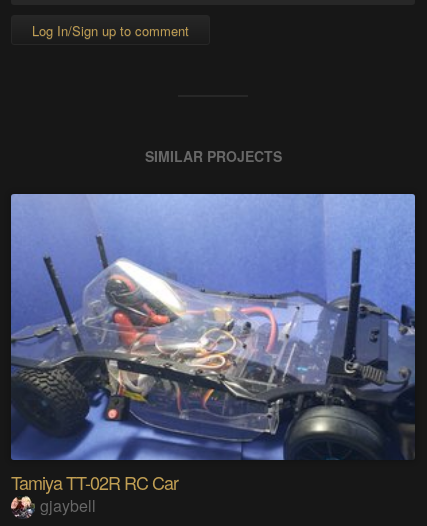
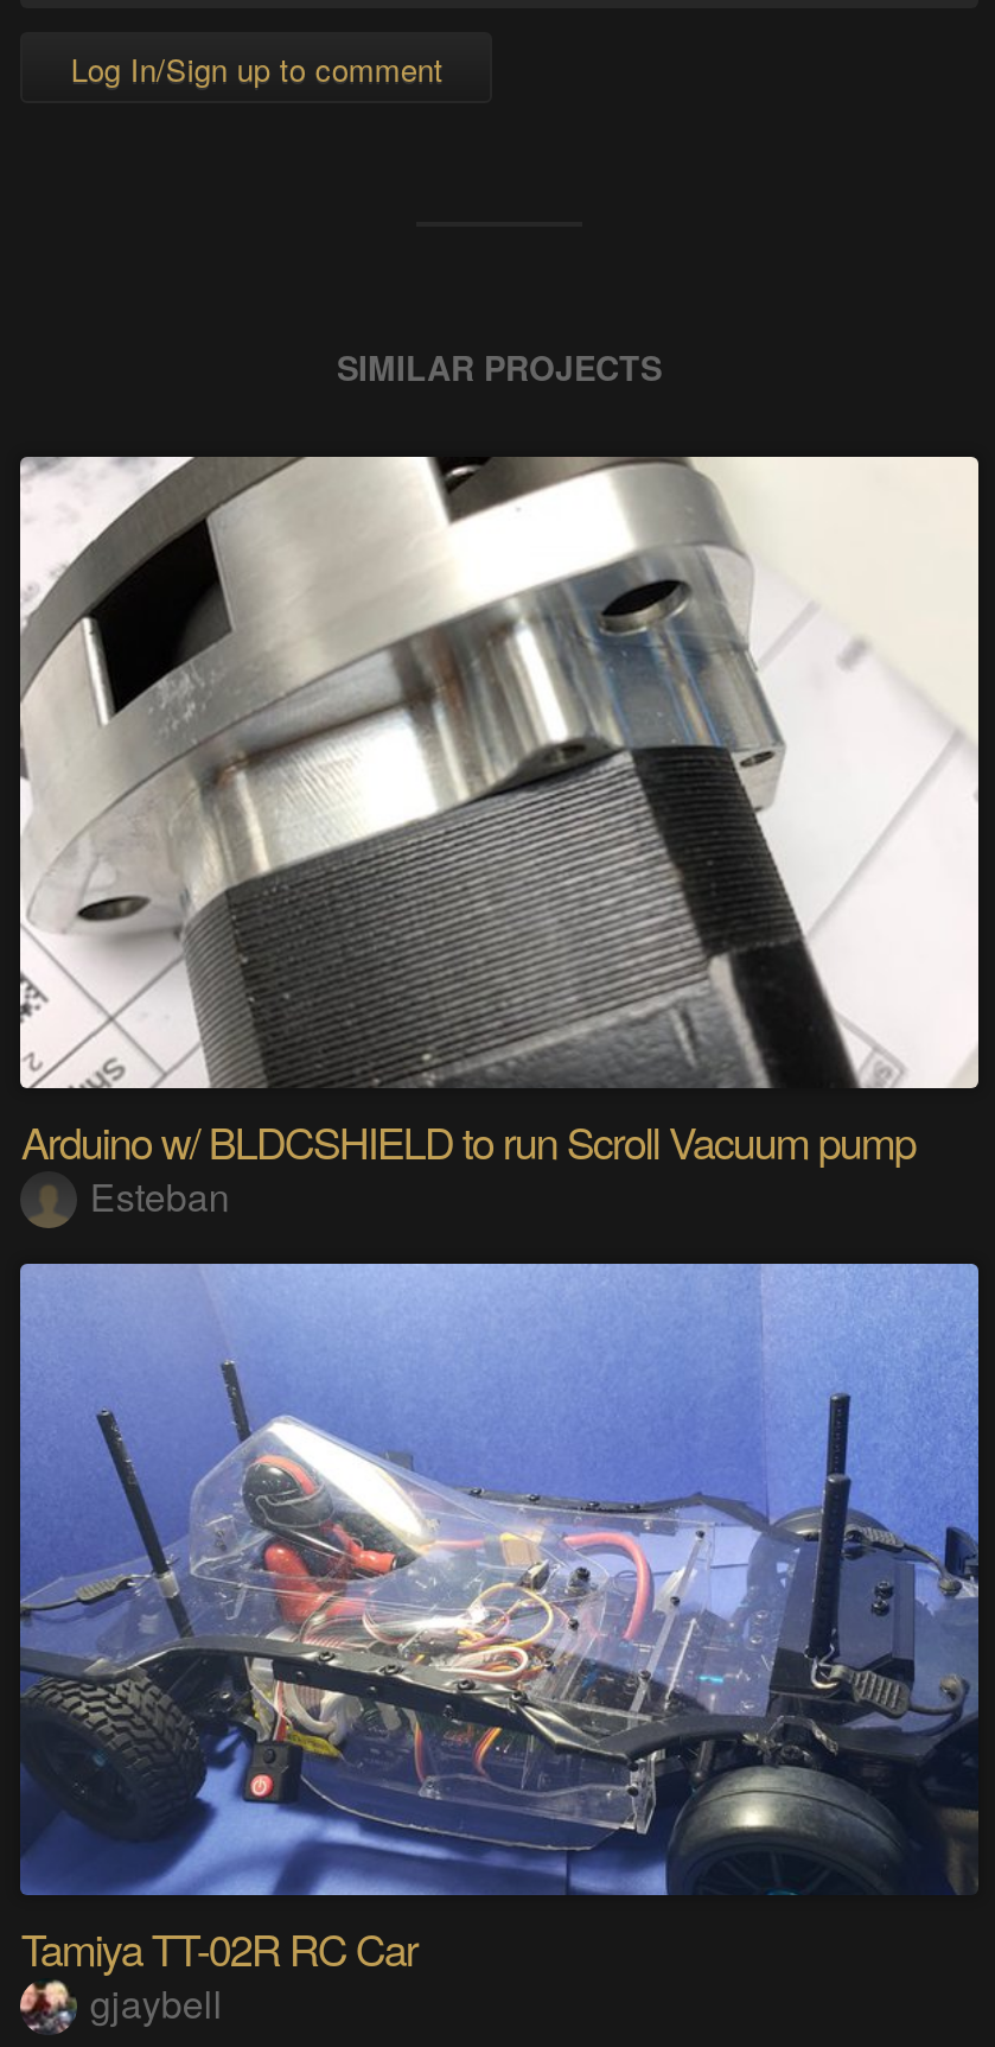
+ [image]
+ Arduino w/ BLDCSHIELD to run Scroll Vacuum pump
+ Esteban
